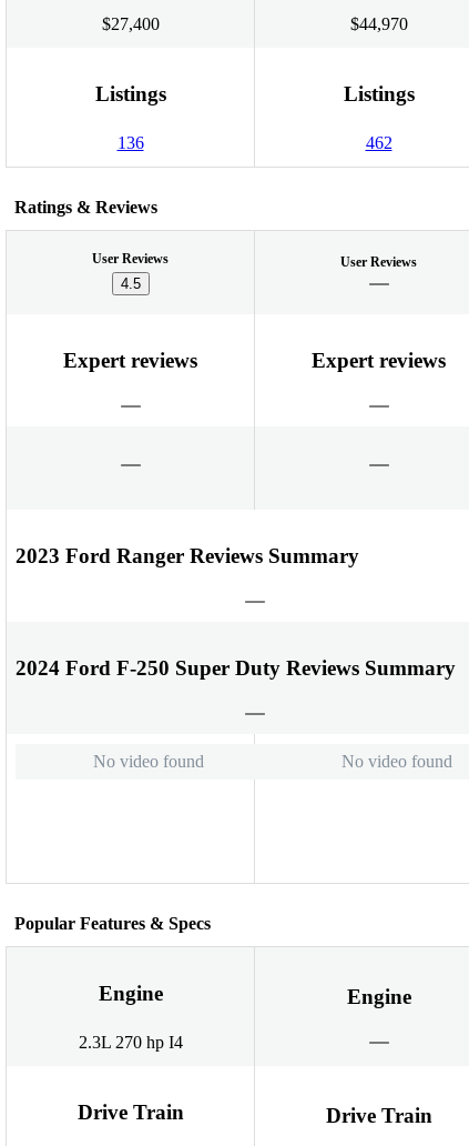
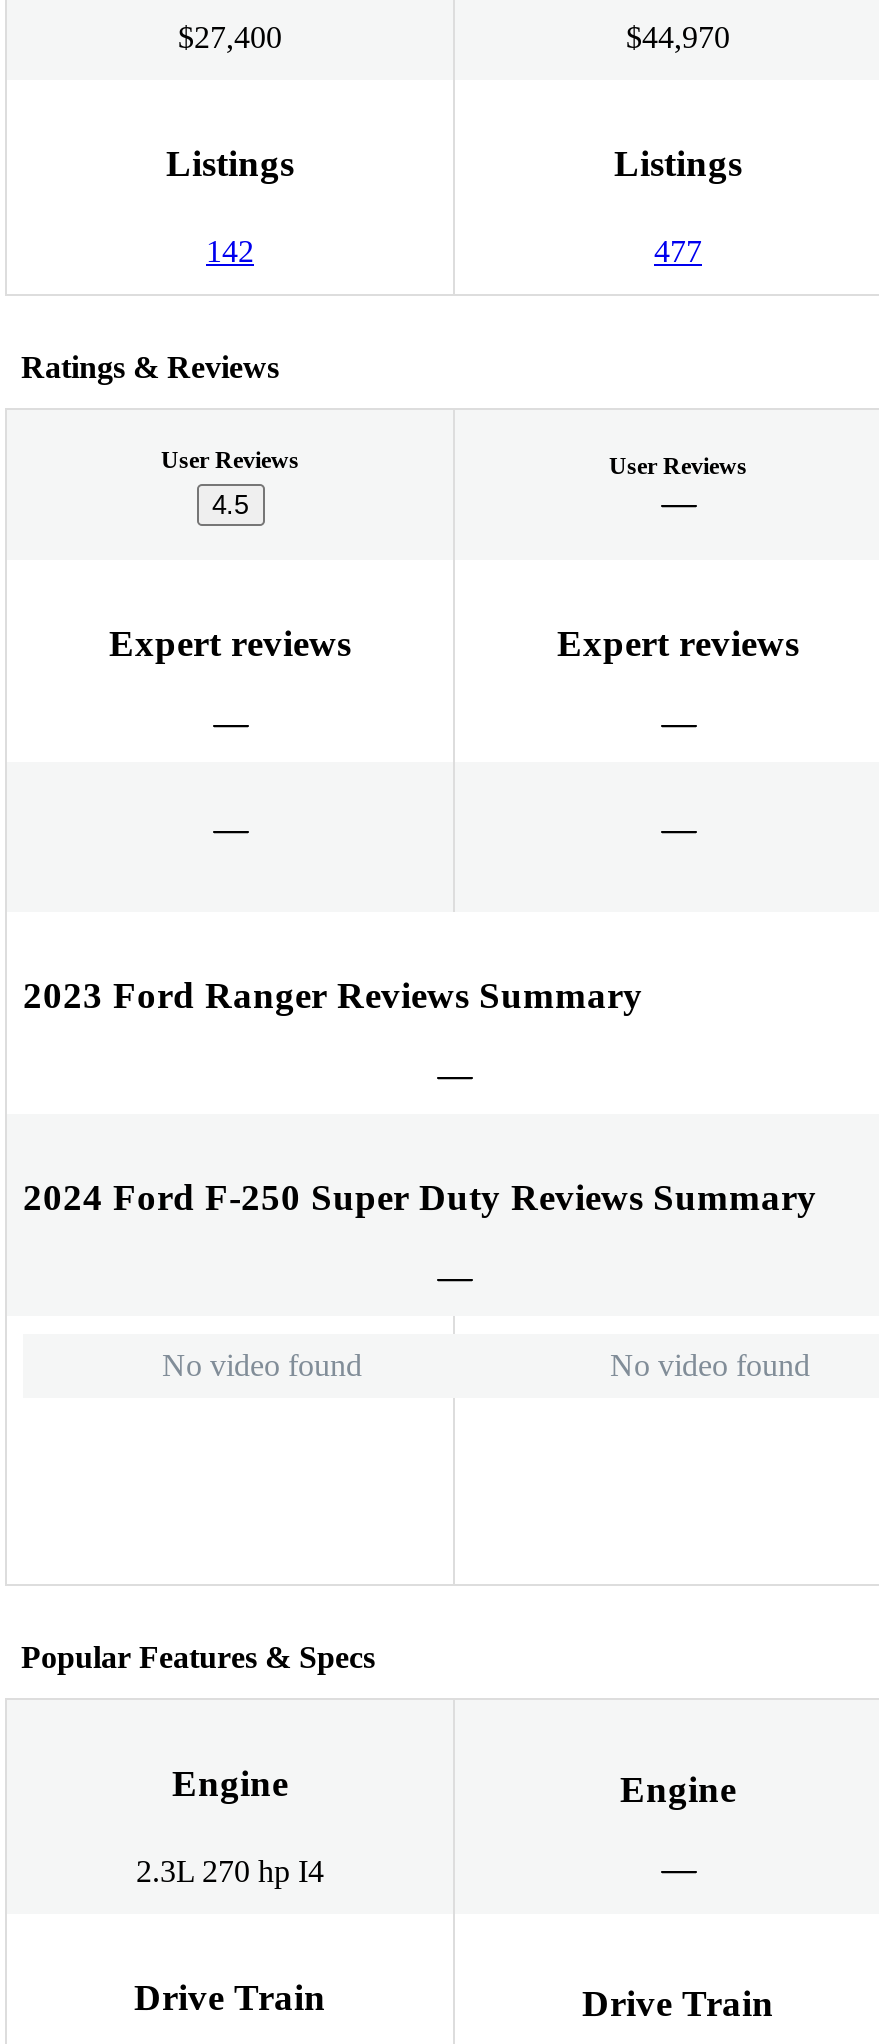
- 136
+ 142

- 462
+ 477
